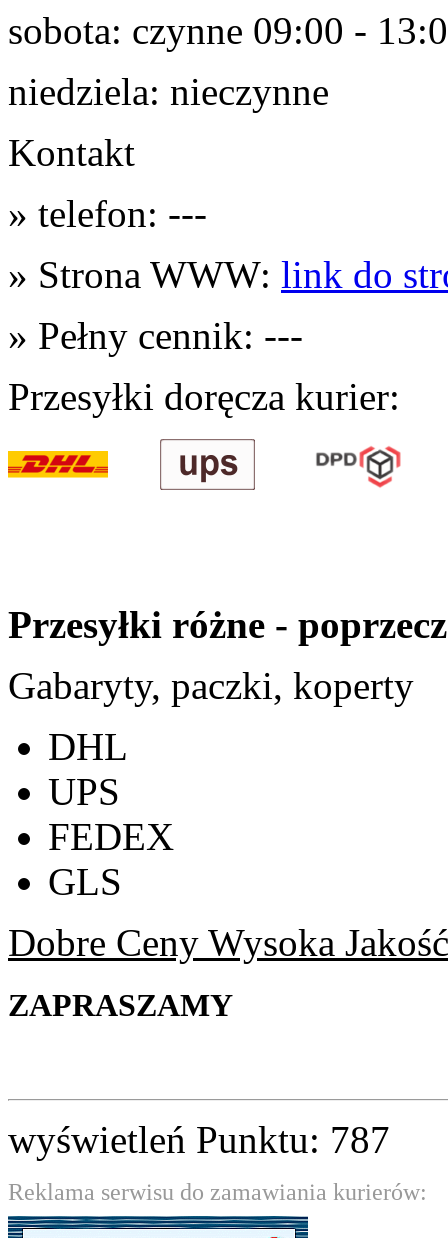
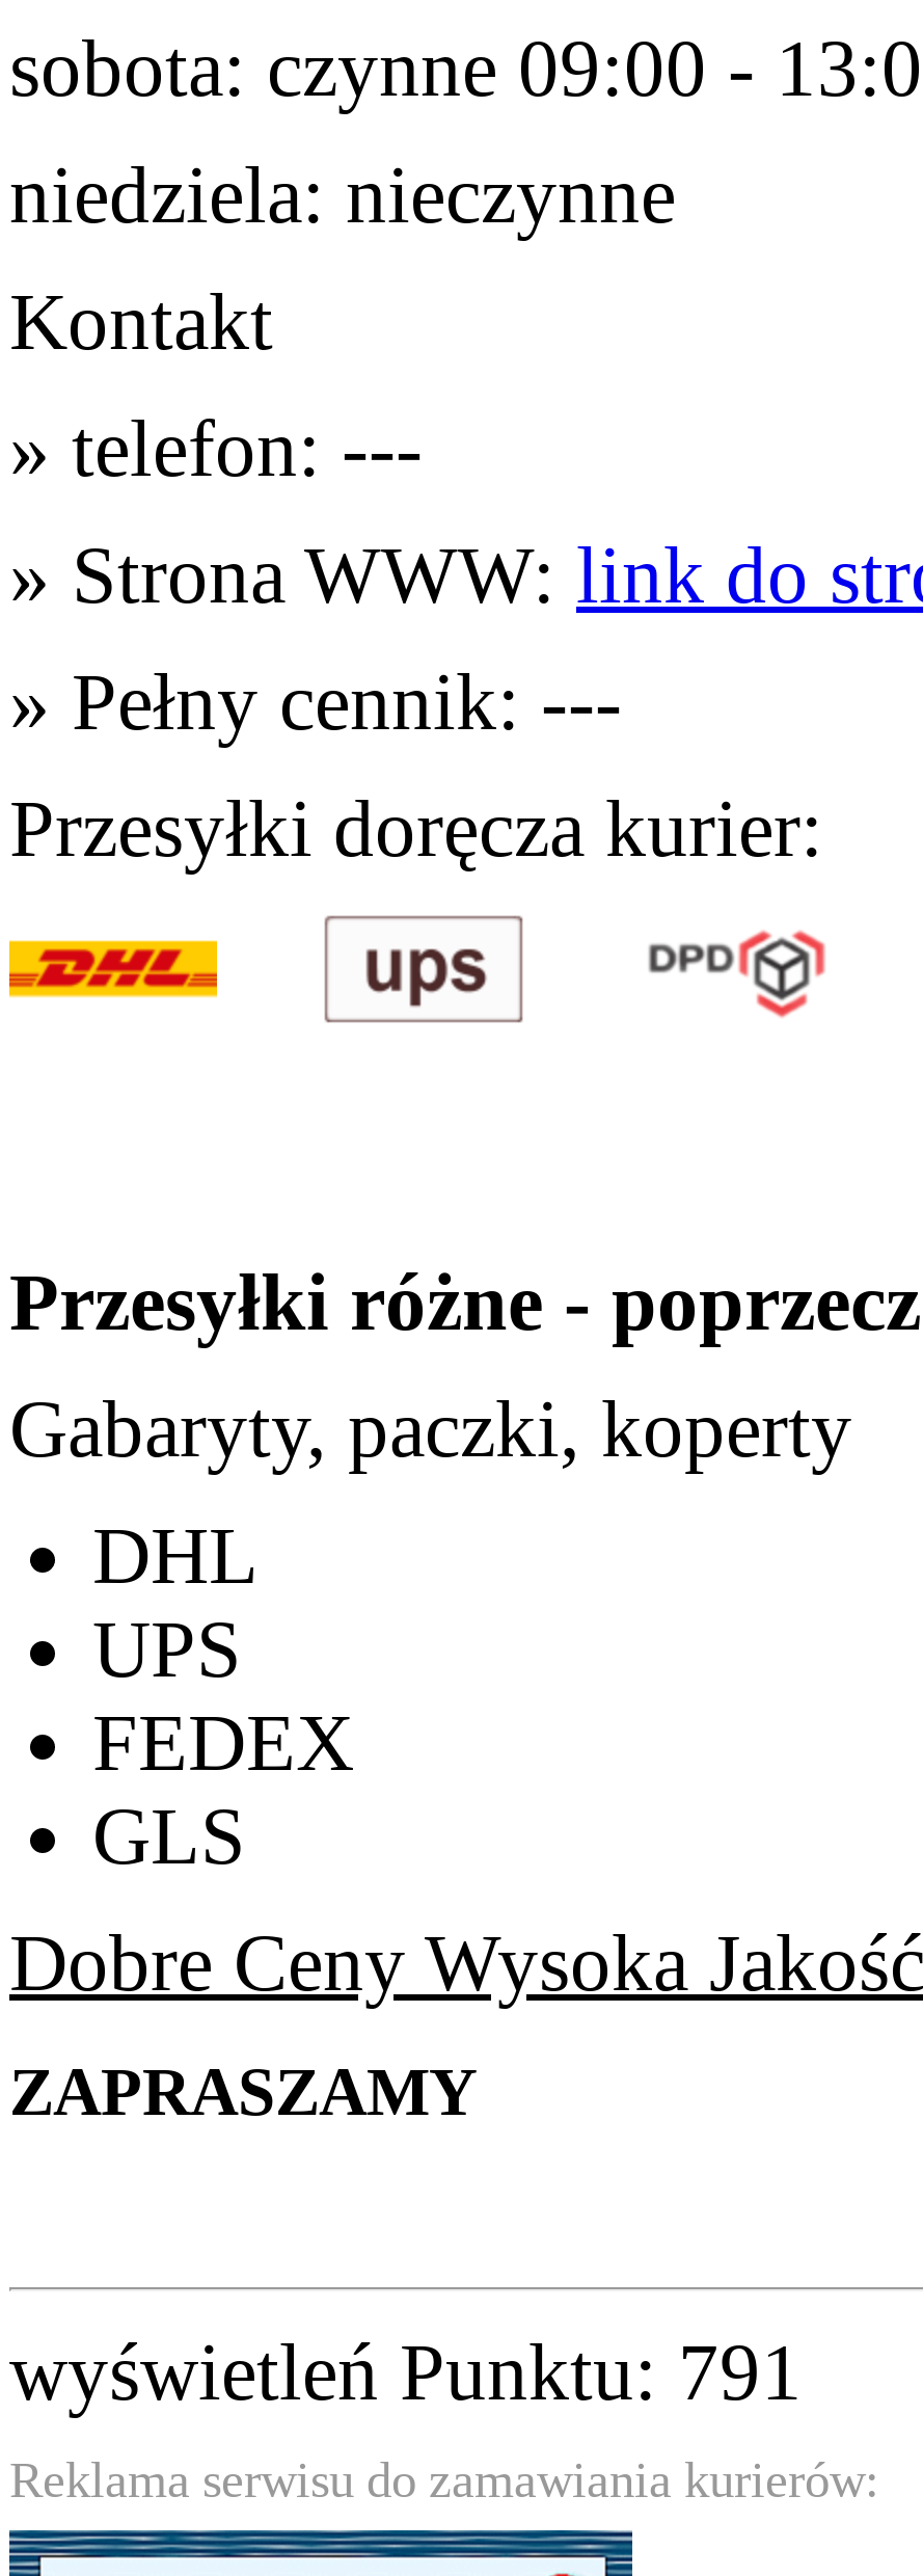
- wyświetleń Punktu: 787
+ wyświetleń Punktu: 791
